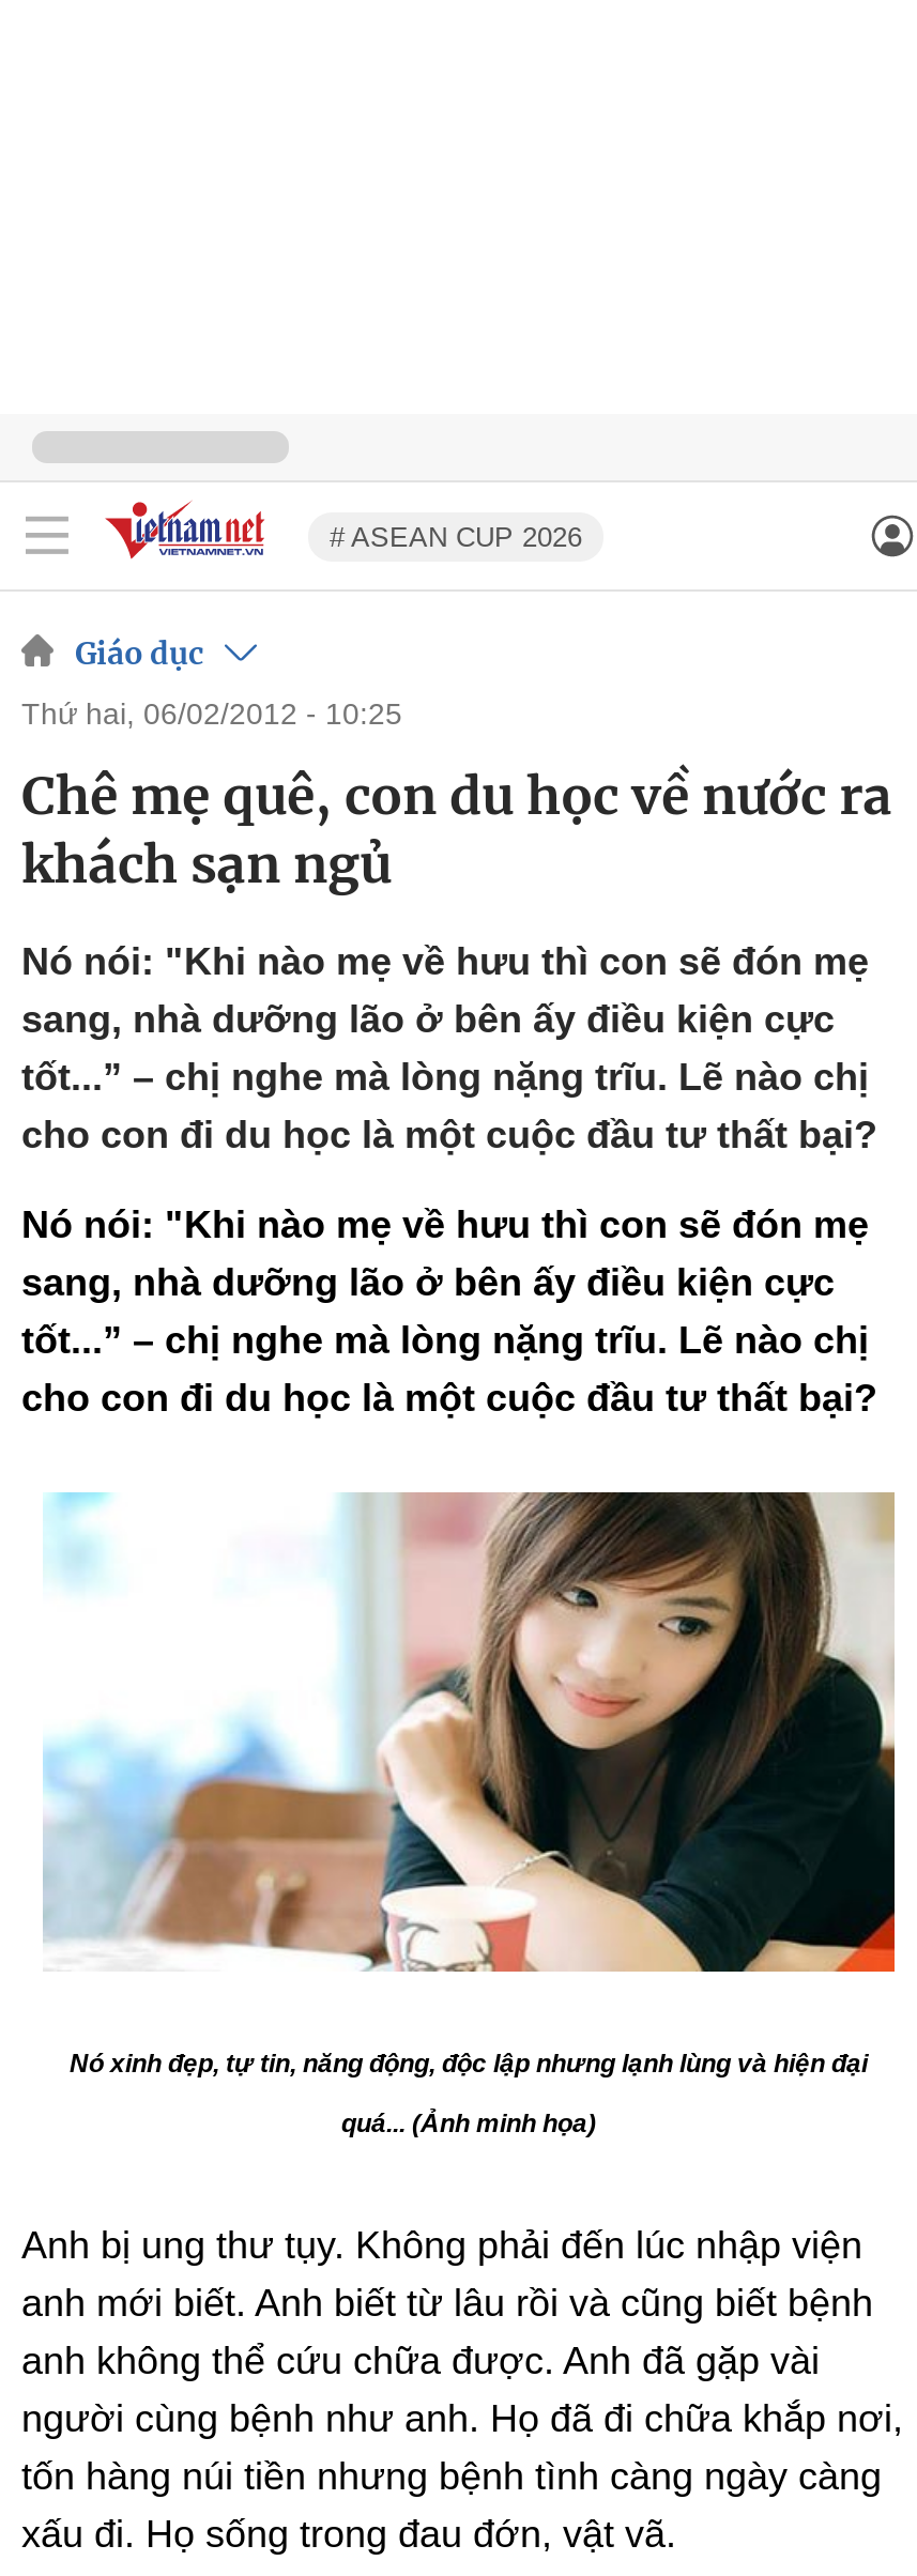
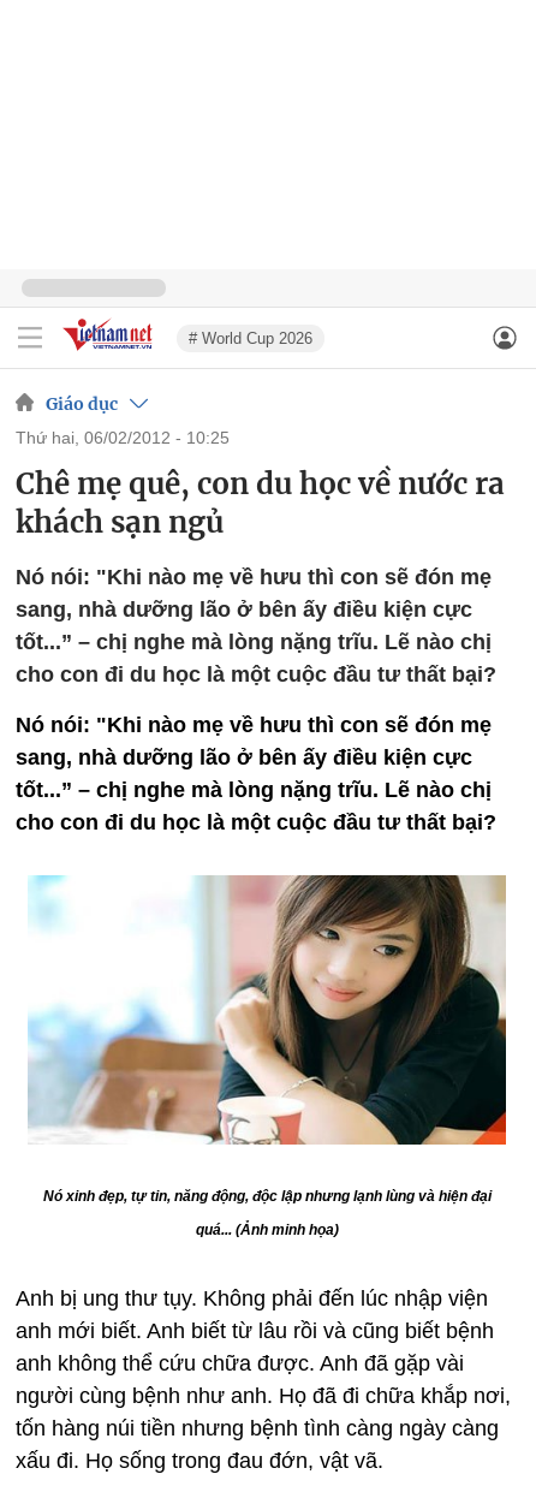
- # ASEAN CUP 2026
+ # World Cup 2026
